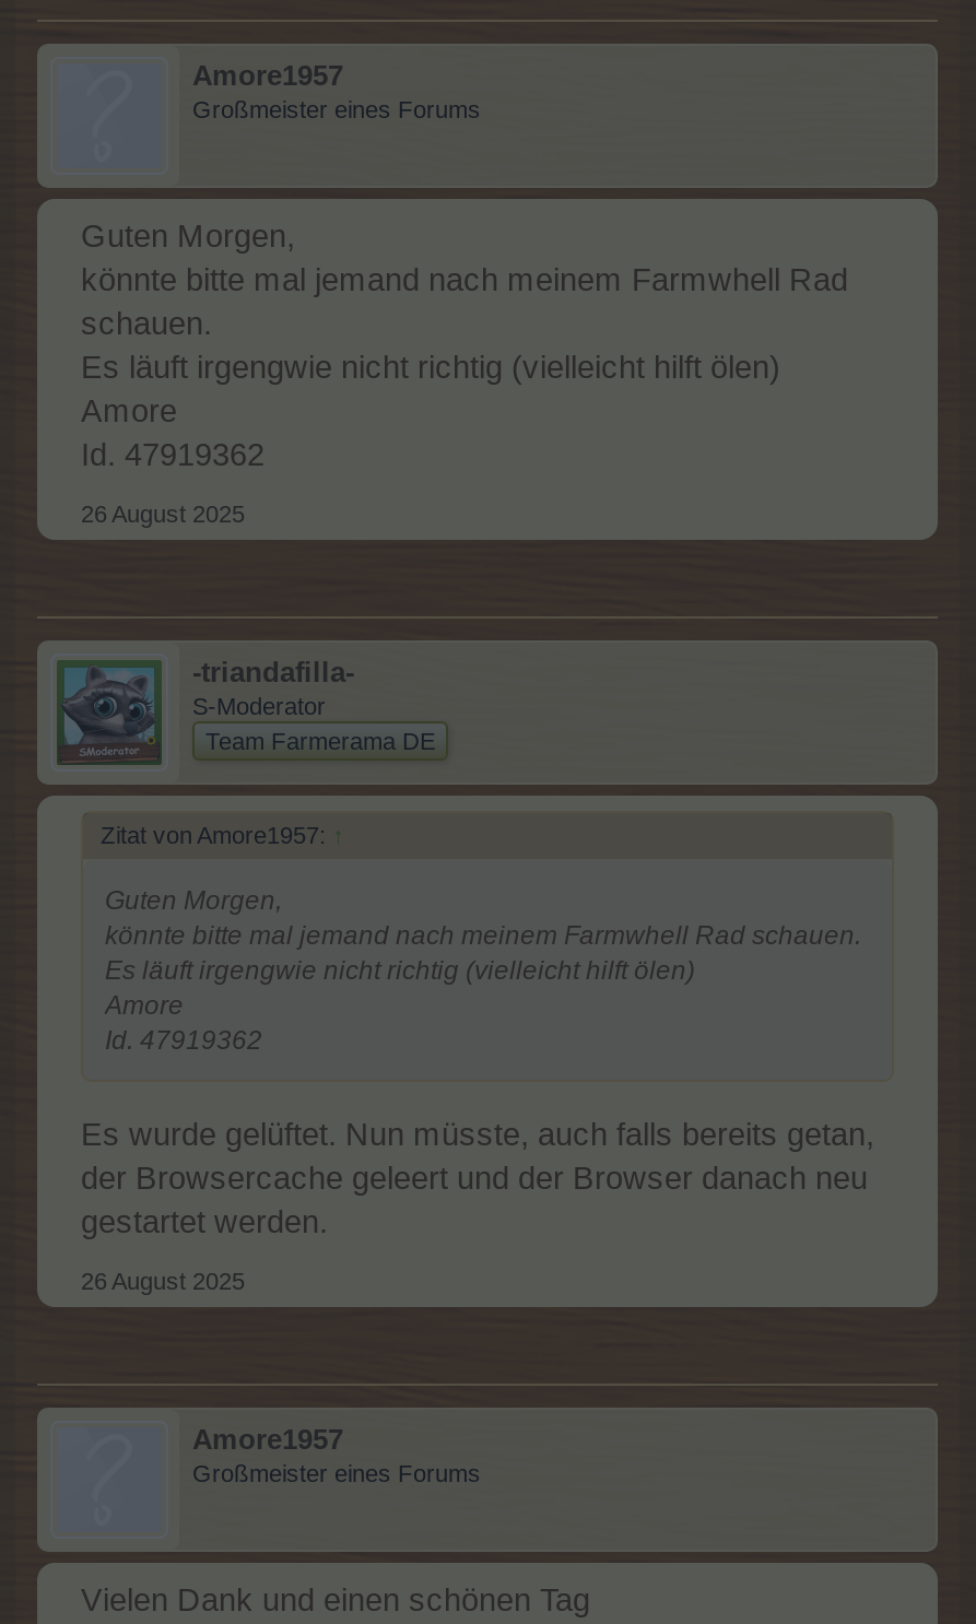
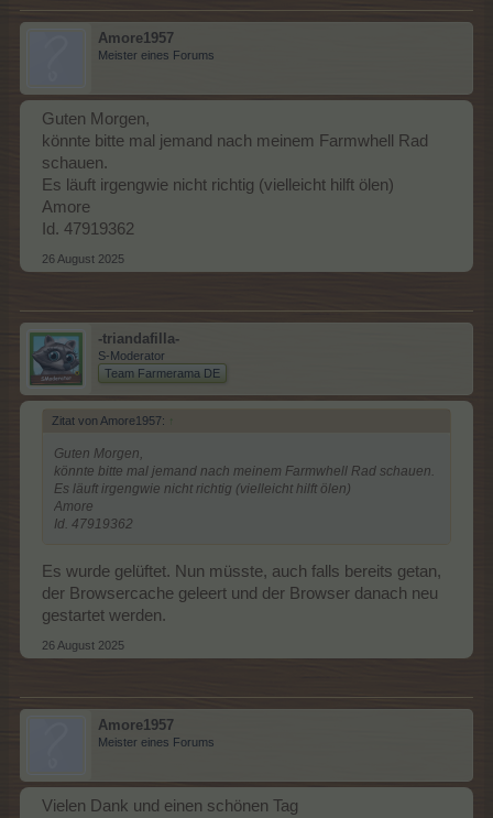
- Großmeister eines Forums
+ Meister eines Forums

- Großmeister eines Forums
+ Meister eines Forums
